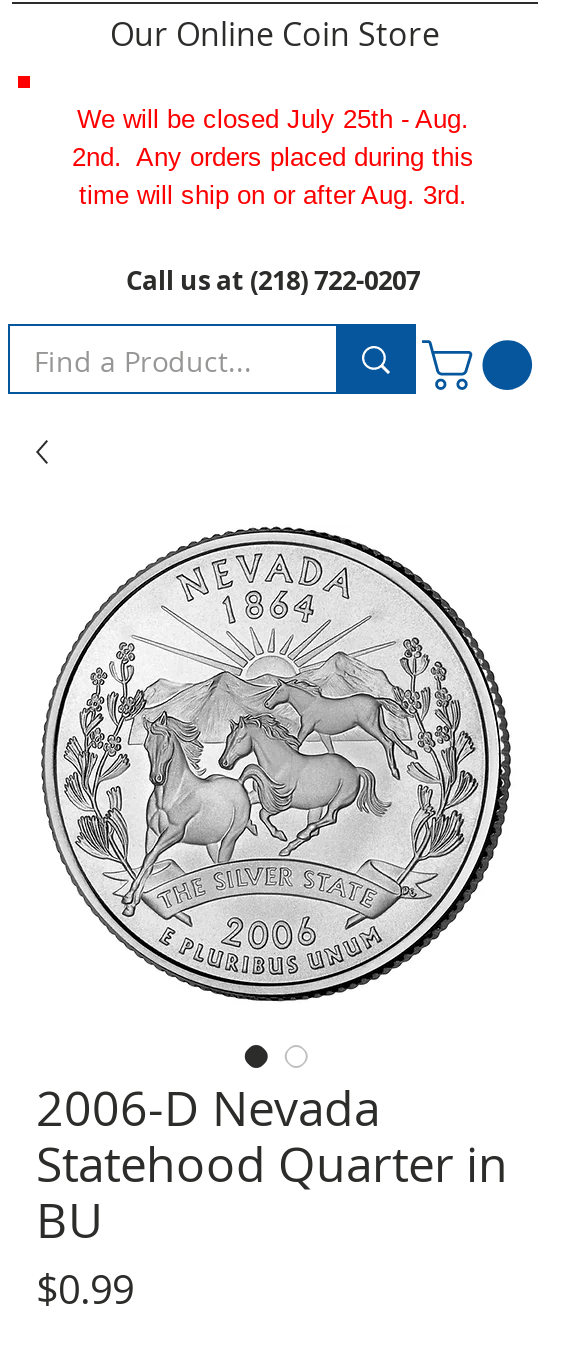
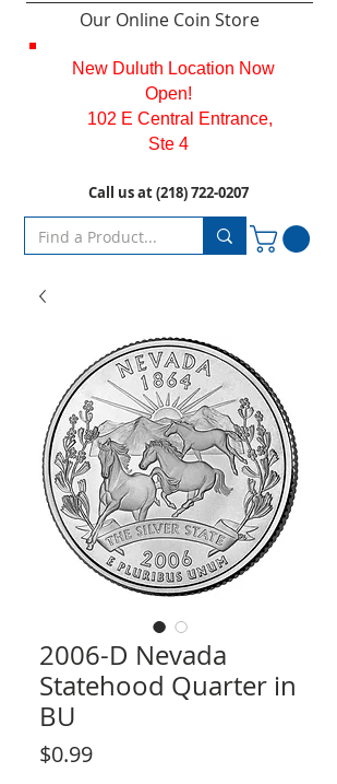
- We will be closed July 25th - Aug.
- 2nd. Any orders placed during this
- time will ship on or after Aug. 3rd.
+ New Duluth Location Now
+ Open!
+ 102 E Central Entrance,
+ Ste 4
